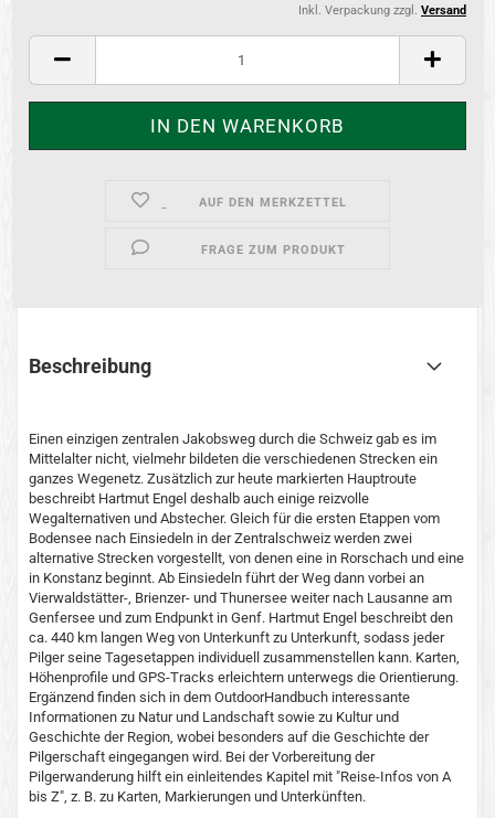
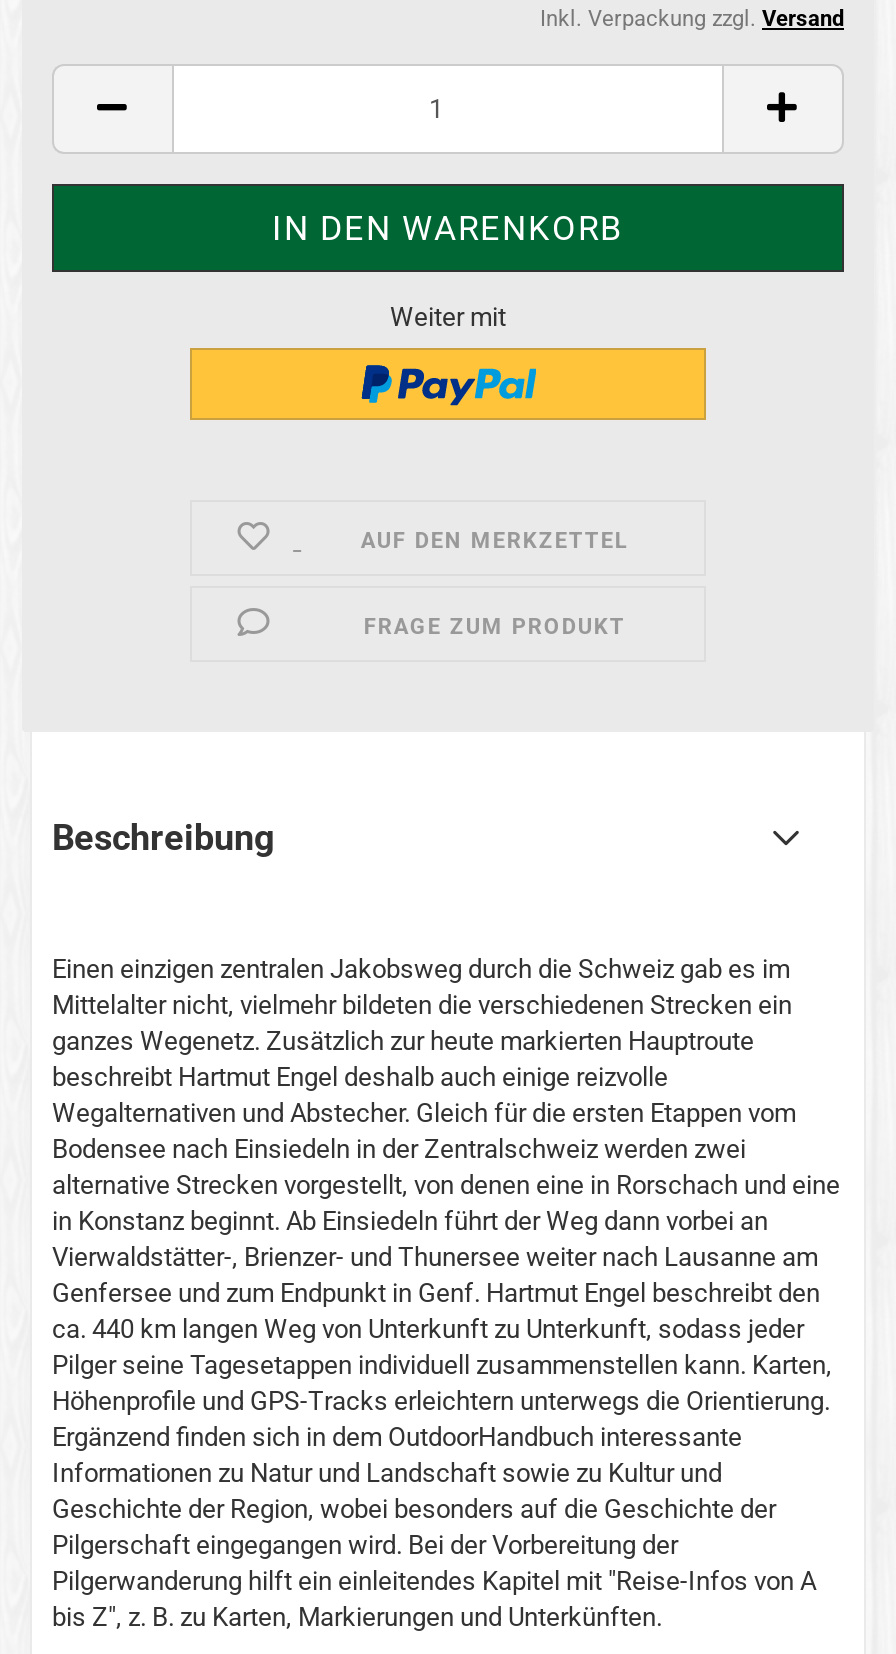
+ [image]

+ Weiter mit
